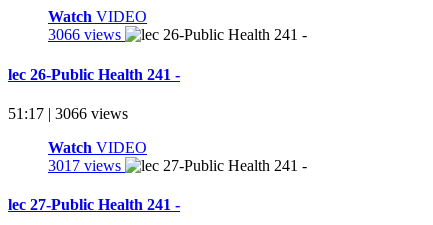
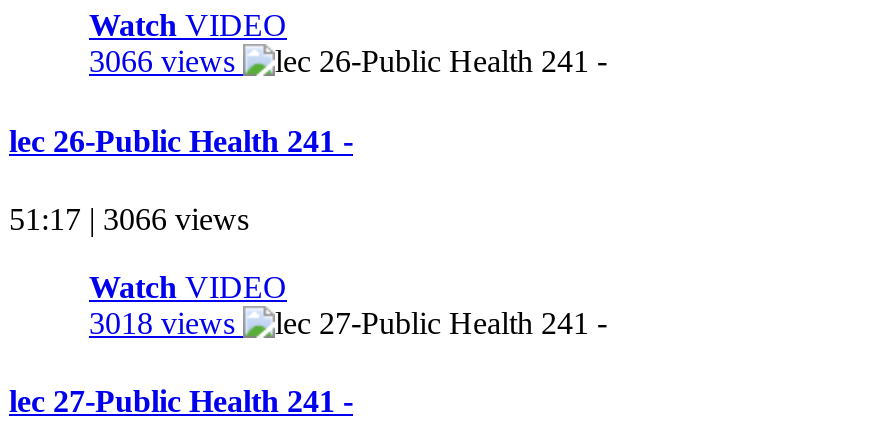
- 3017 views
+ 3018 views
